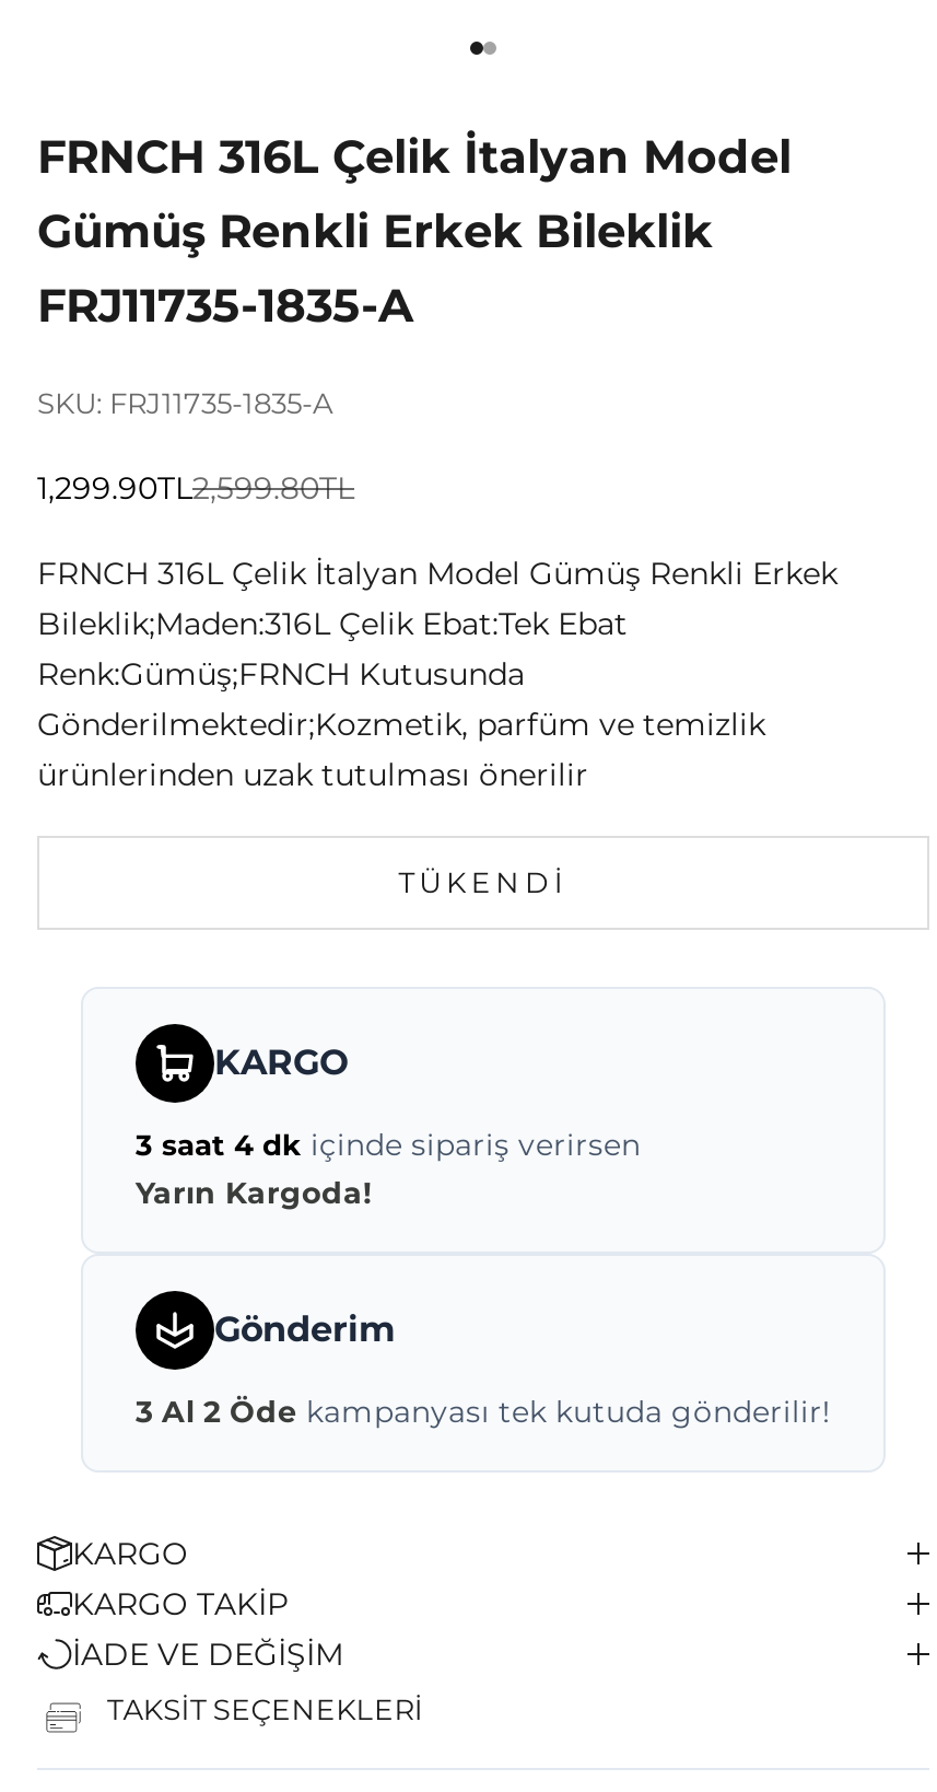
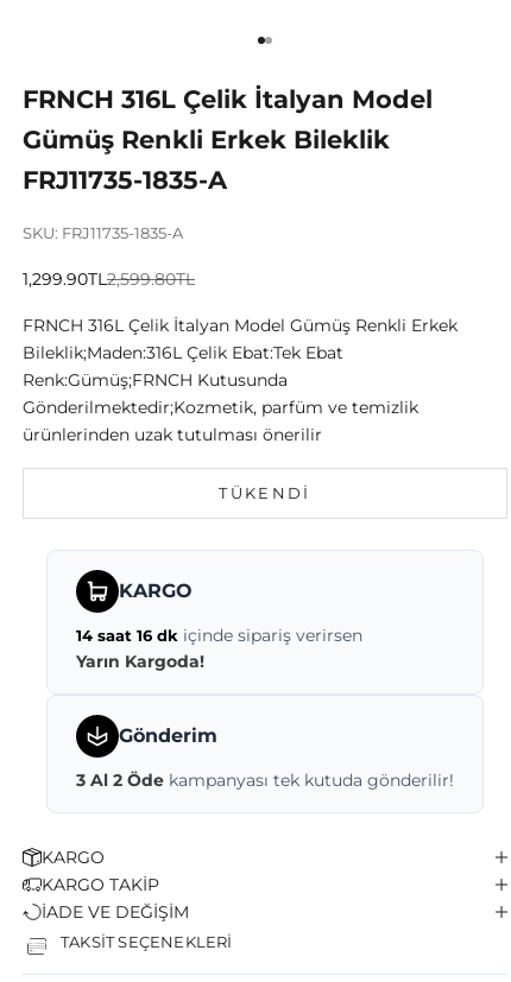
- 3 saat 4 dk içinde sipariş verirsen
+ 14 saat 16 dk içinde sipariş verirsen
